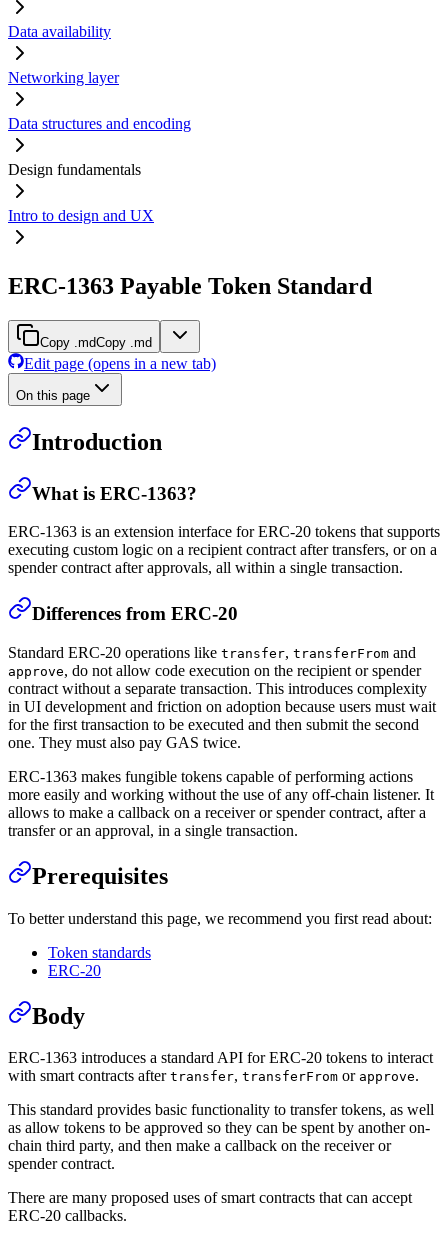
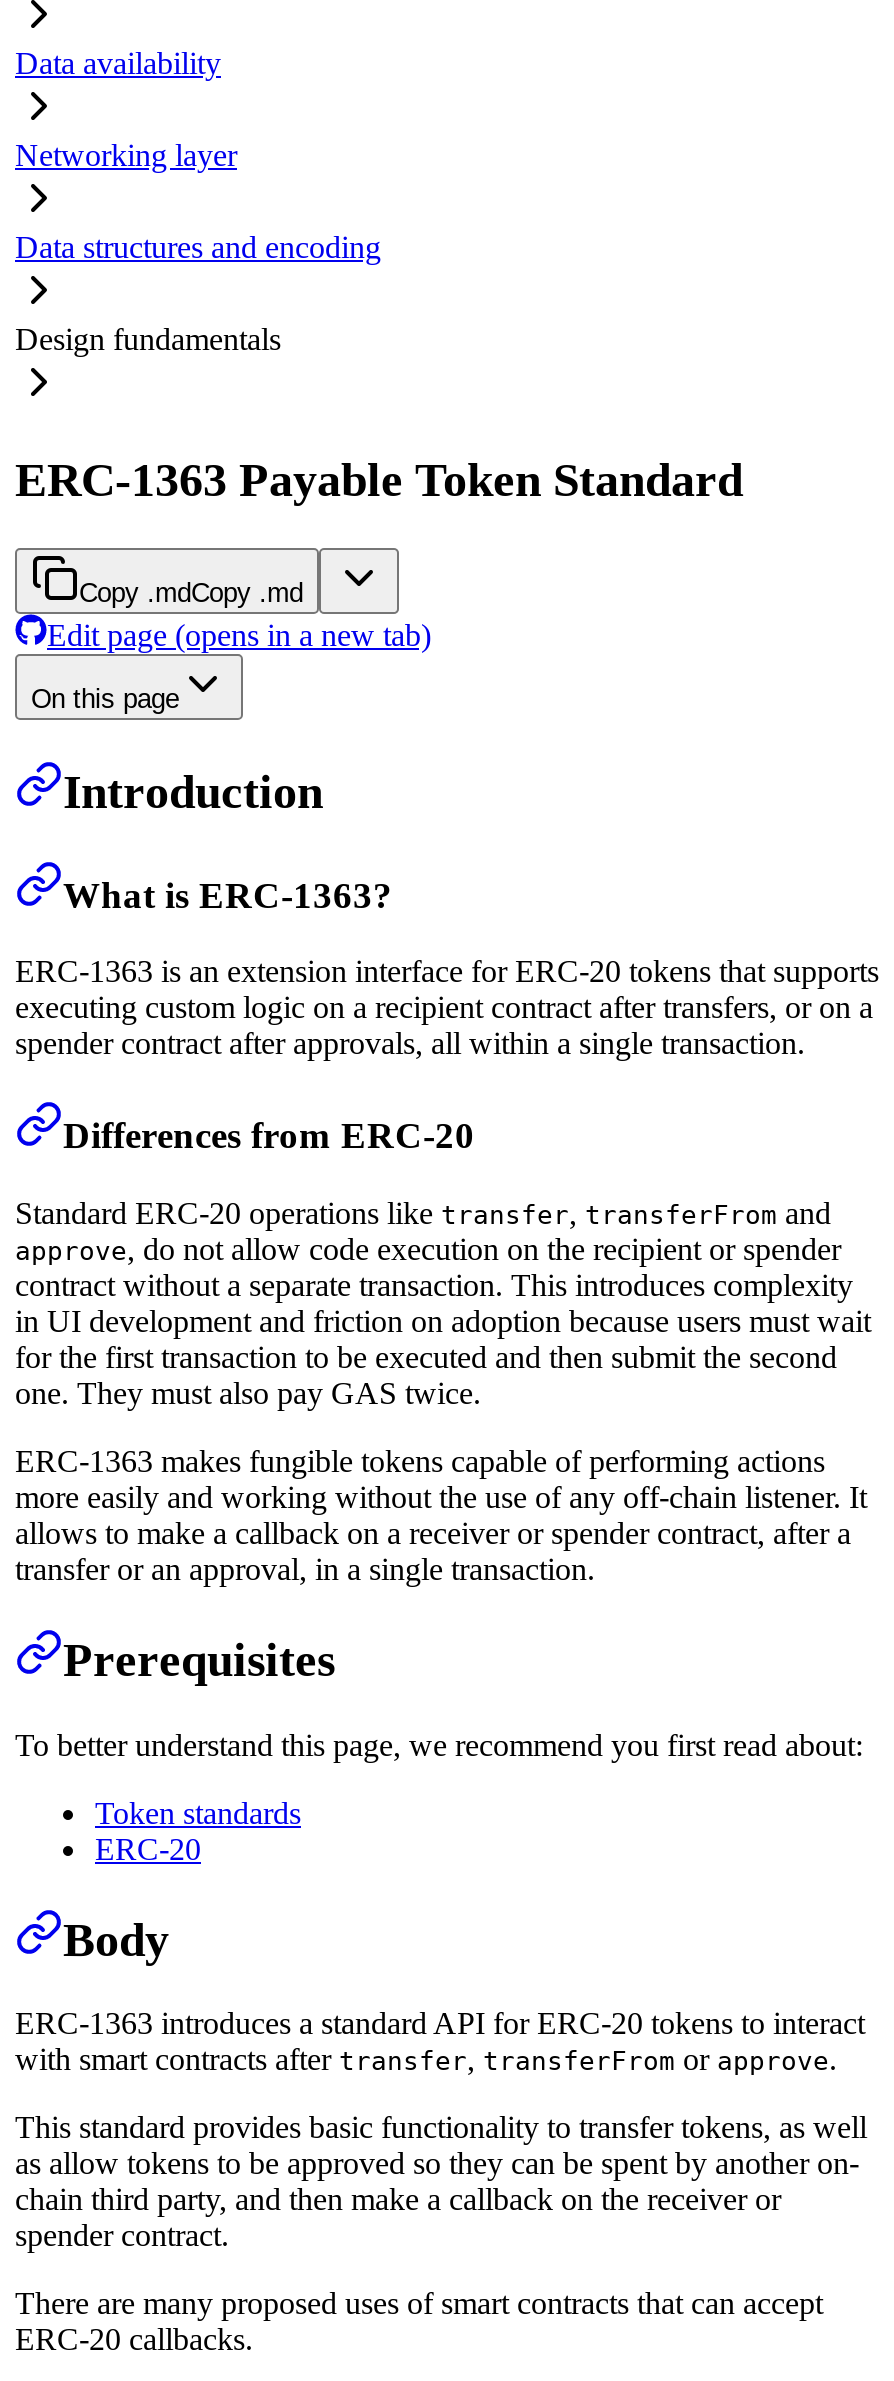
- Intro to design and UX
